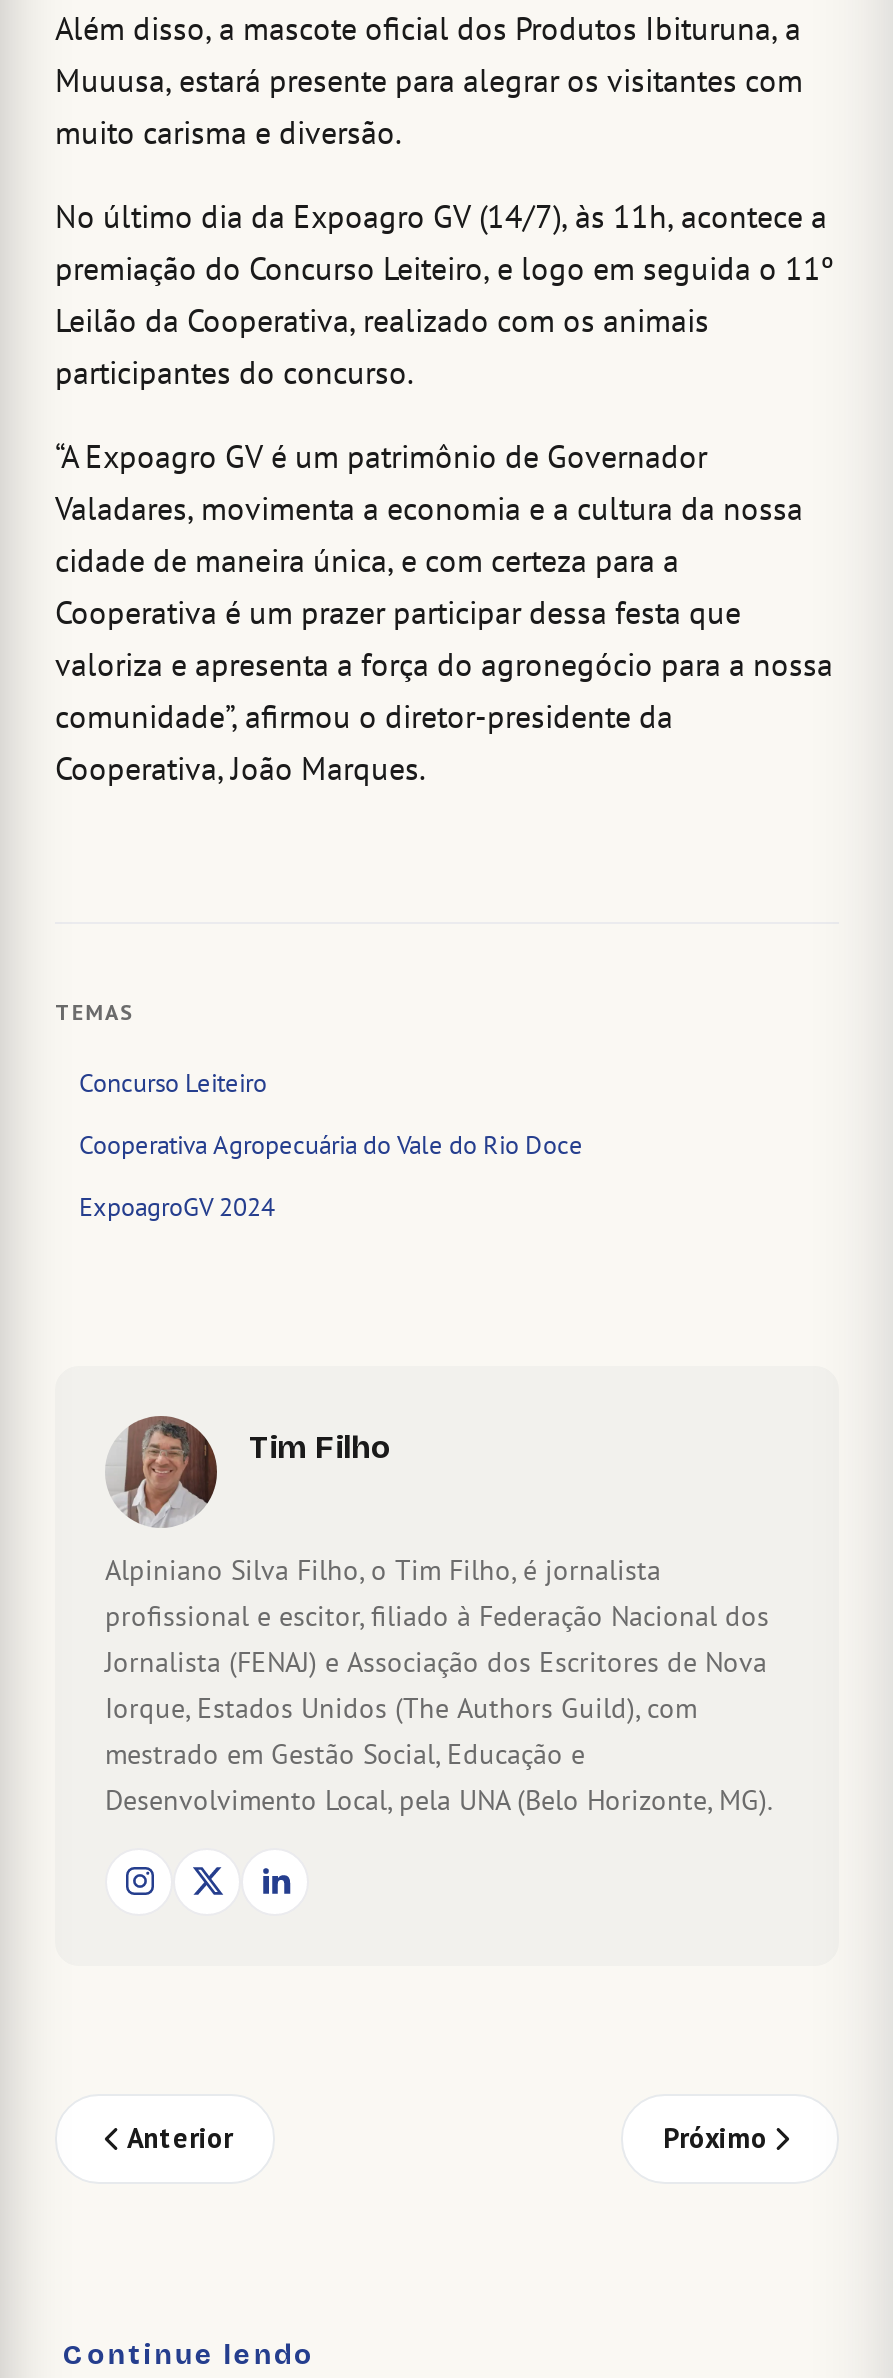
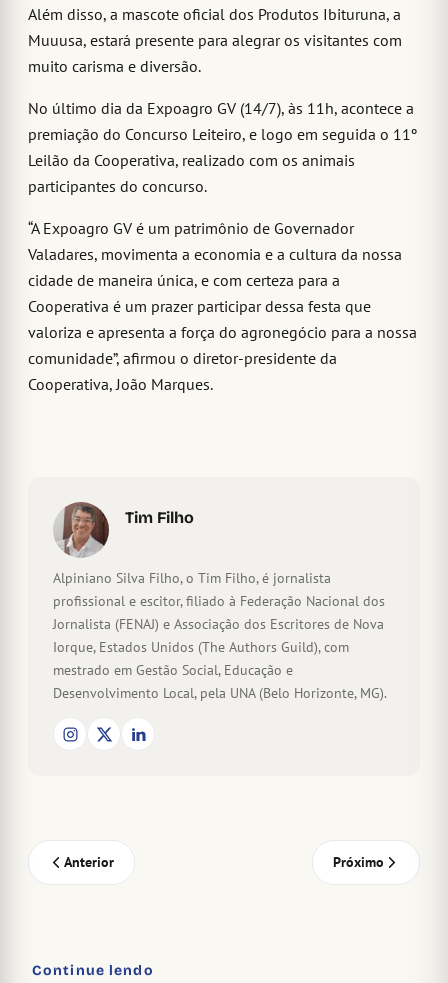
- TEMAS
- Concurso Leiteiro
- Cooperativa Agropecuária do Vale do Rio Doce
- ExpoagroGV 2024
